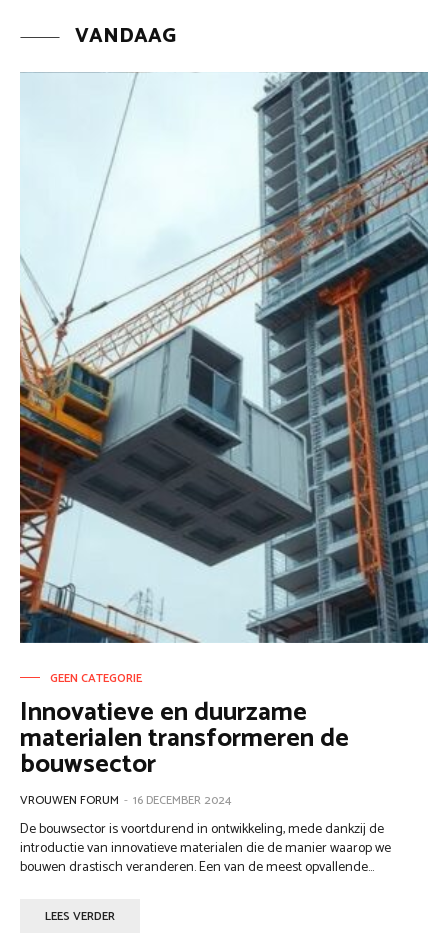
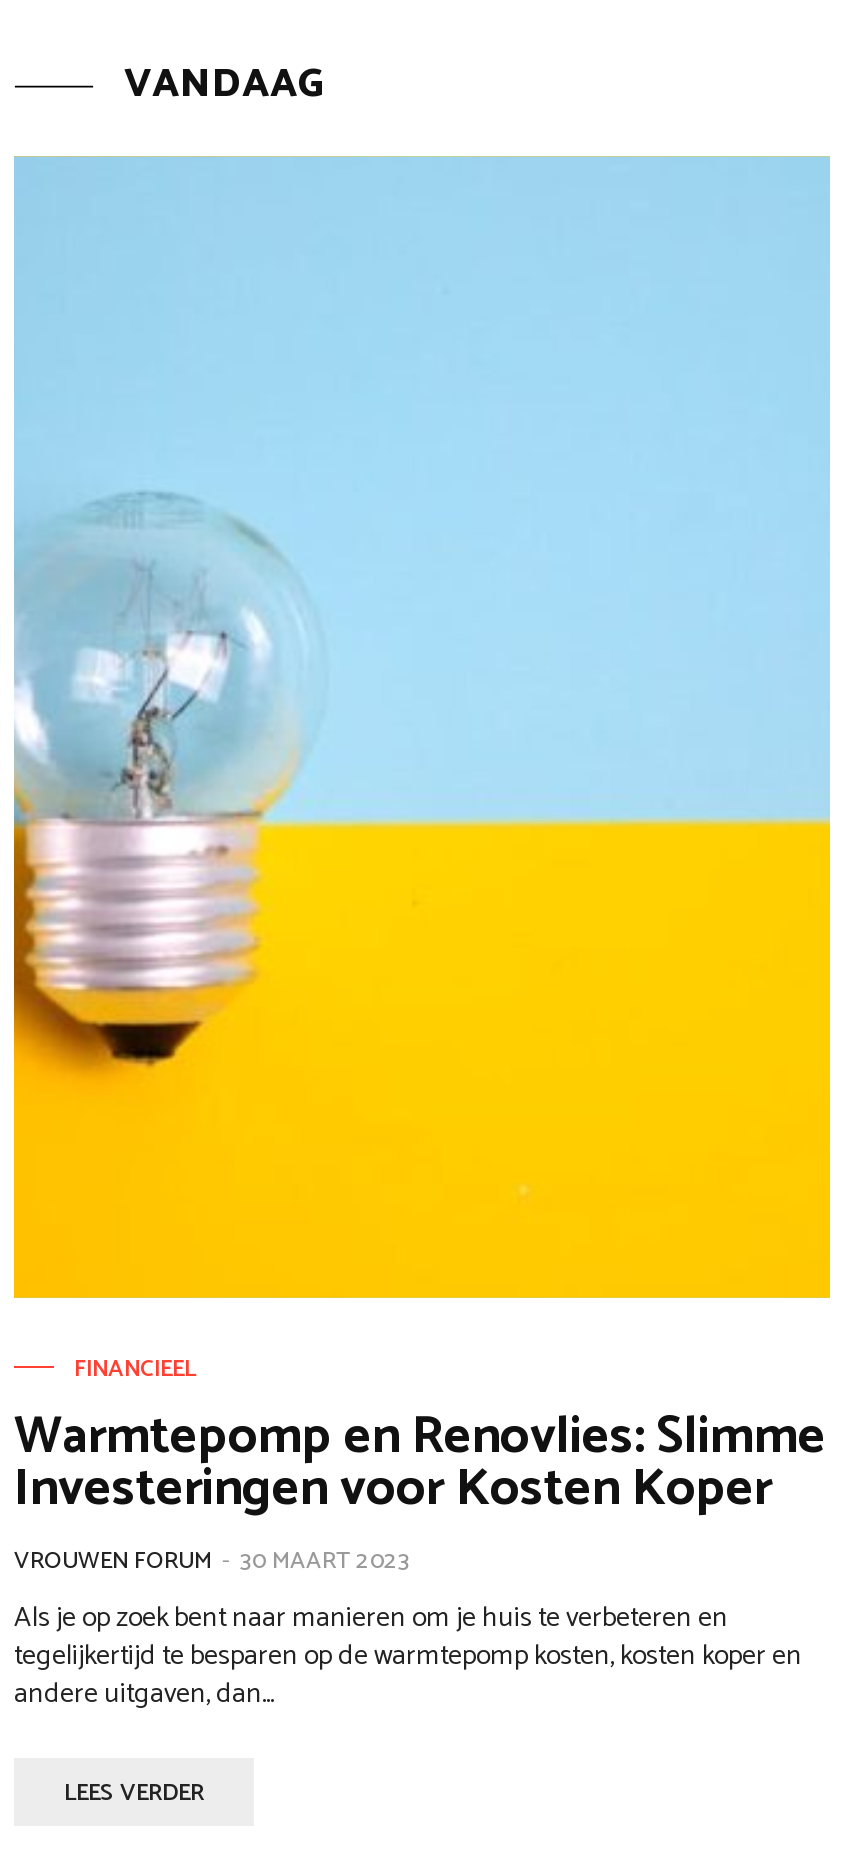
- [image]
- GEEN CATEGORIE
- Innovatieve en duurzame
- materialen transformeren de
- bouwsector
- VROUWEN FORUM - 16 DECEMBER 2024
- De bouwsector is voortdurend in ontwikkeling, mede dankzij de
- introductie van innovatieve materialen die de manier waarop we
- bouwen drastisch veranderen. Een van de meest opvallende...
+ [image]
+ FINANCIEEL
+ Warmtepomp en Renovlies: Slimme
+ Investeringen voor Kosten Koper
+ VROUWEN FORUM - 30 MAART 2023
+ Als je op zoek bent naar manieren om je huis te verbeteren en
+ tegelijkertijd te besparen op de warmtepomp kosten, kosten koper en
+ andere uitgaven, dan...
